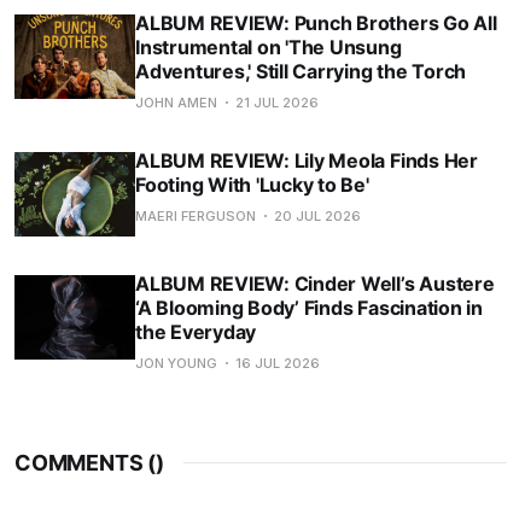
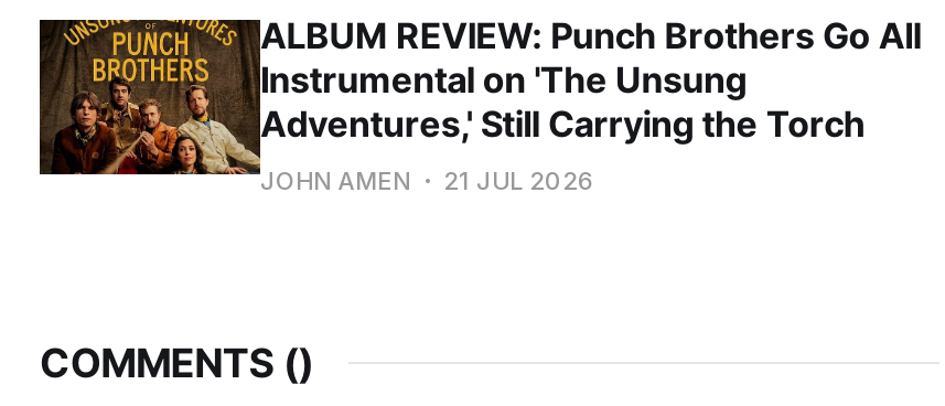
- [image]
- ALBUM REVIEW: Lily Meola Finds Her
- Footing With 'Lucky to Be'
- MAERI FERGUSON
- 20 JUL 2026
- ALBUM REVIEW: Cinder Well’s Austere
- ‘A Blooming Body’ Finds Fascination in
- the Everyday
- JON YOUNG
- 16 JUL 2026

- [image]
